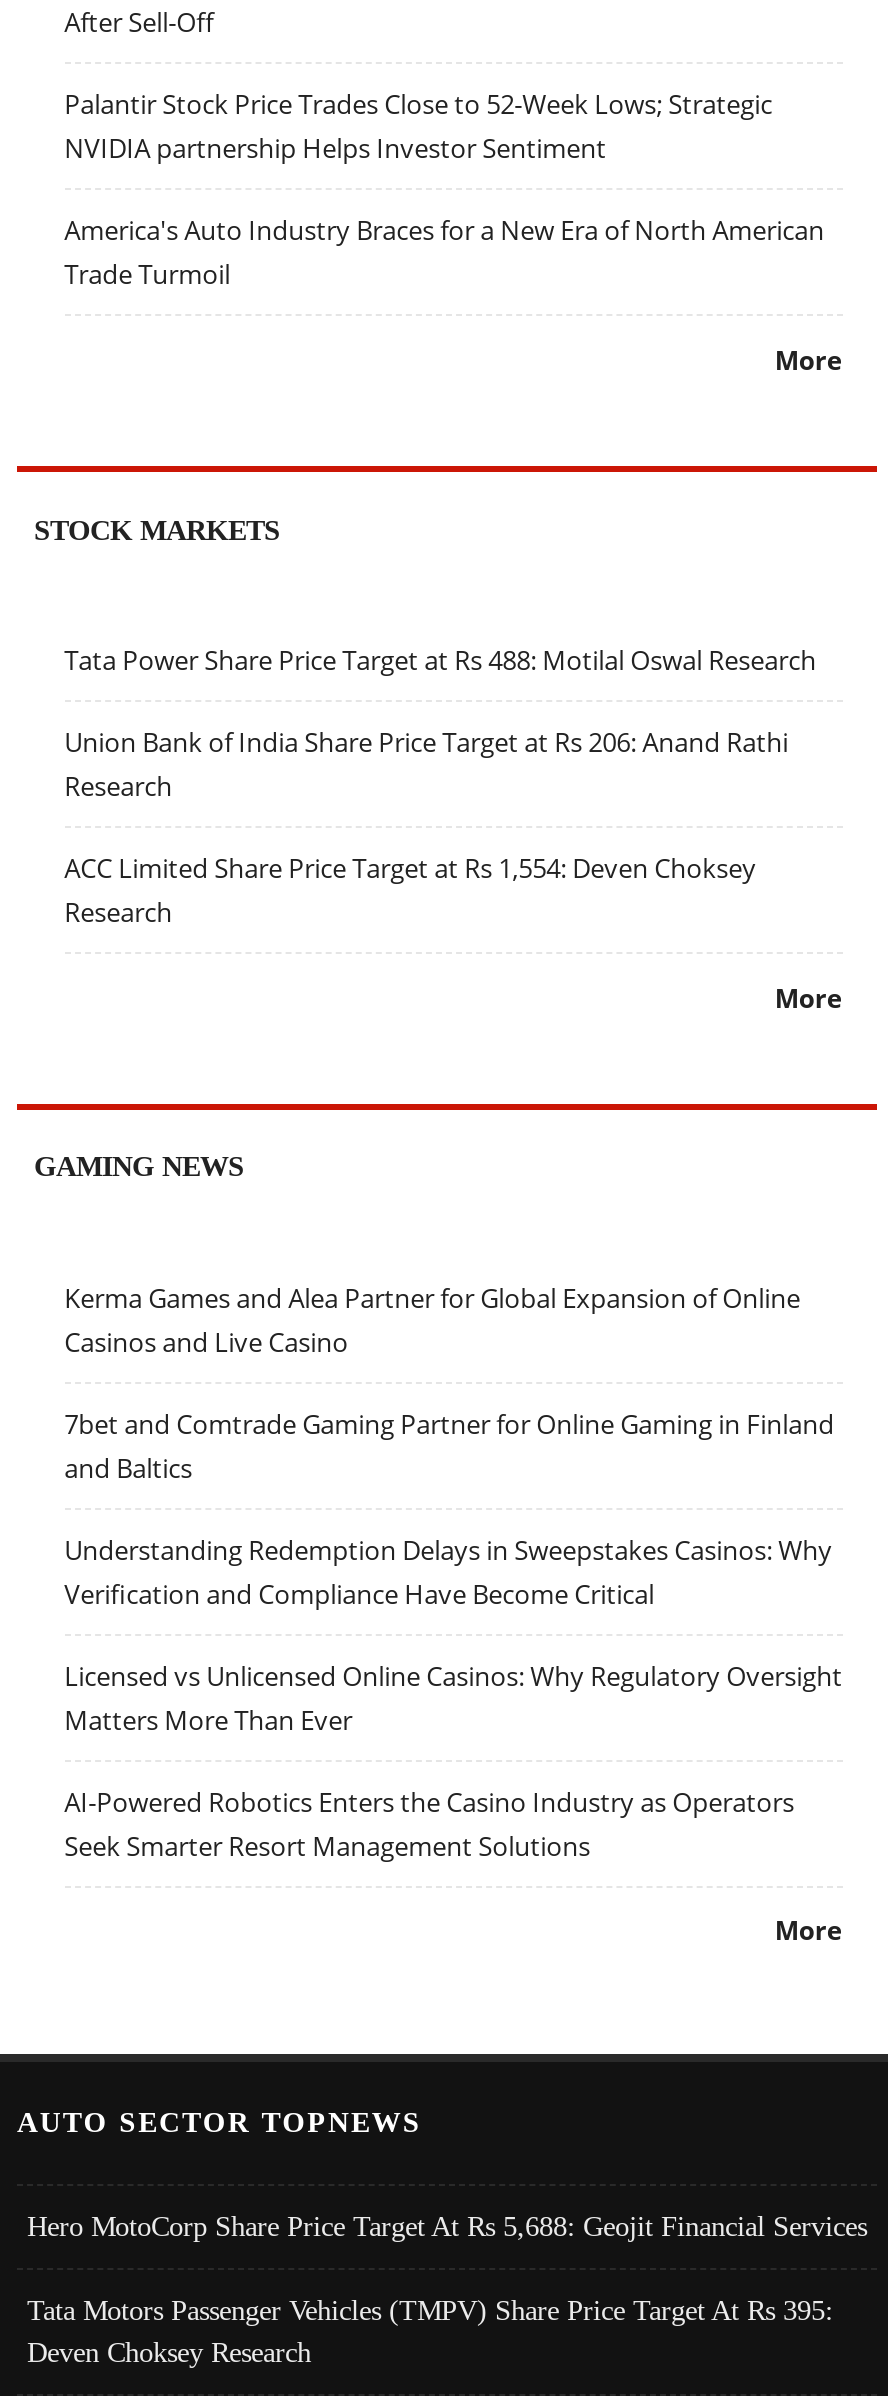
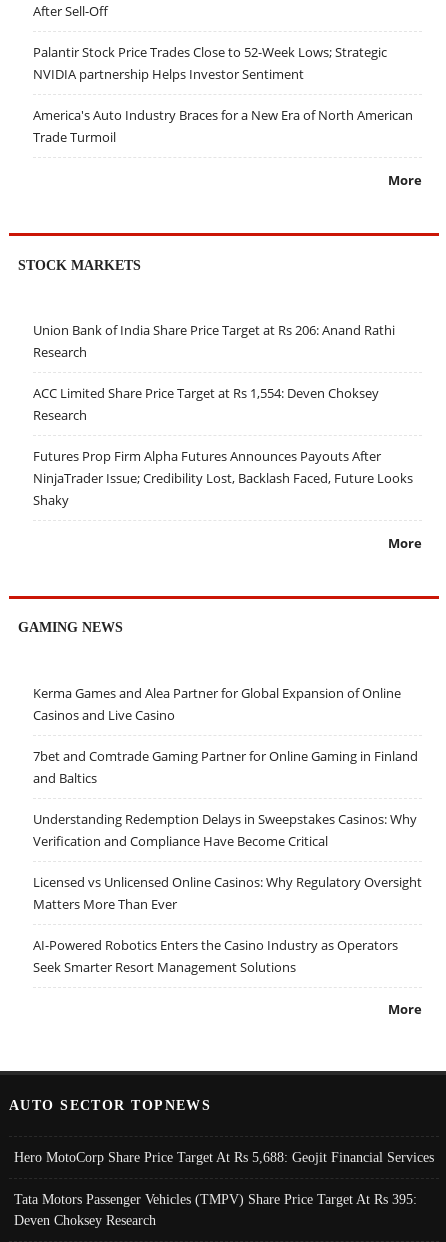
- Tata Power Share Price Target at Rs 488: Motilal Oswal Research

moved up: Union Bank of India Share Price Target at Rs 206: Anand Rathi | Research | ACC Limited Share Price Target at Rs 1,554: Deven Choksey | Research

+ Futures Prop Firm Alpha Futures Announces Payouts After
+ NinjaTrader Issue; Credibility Lost, Backlash Faced, Future Looks
+ Shaky
